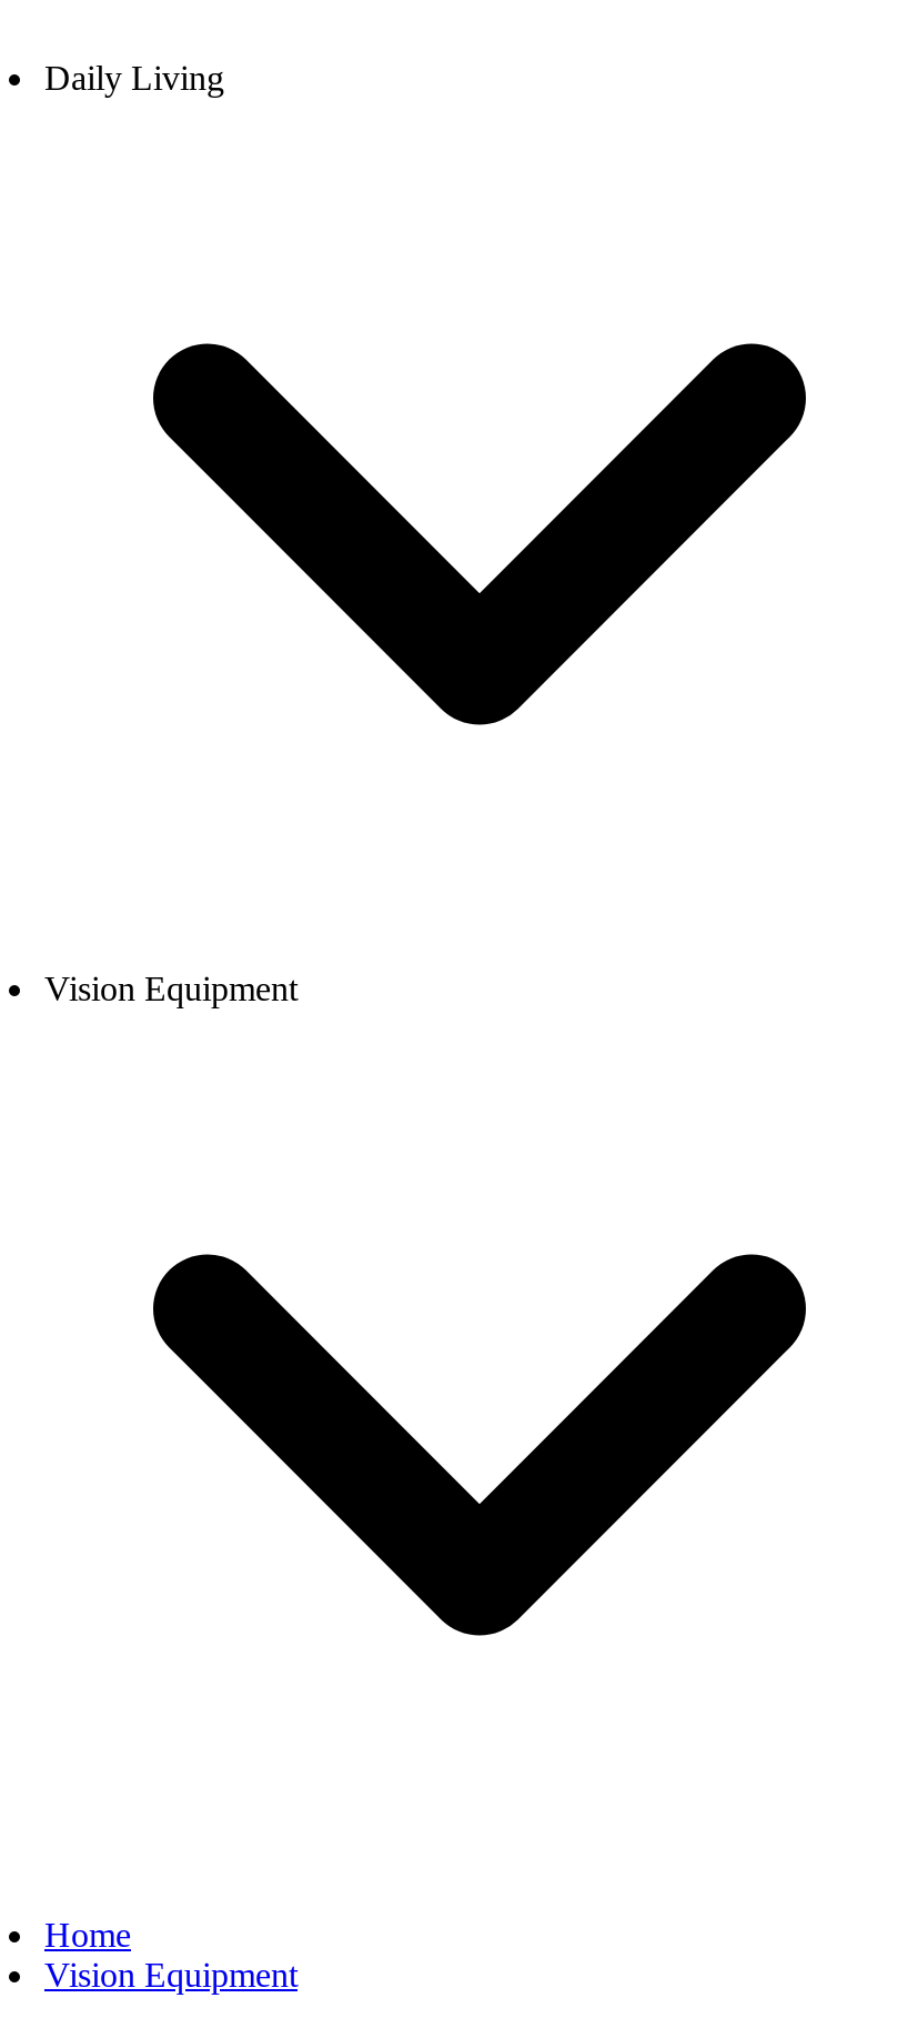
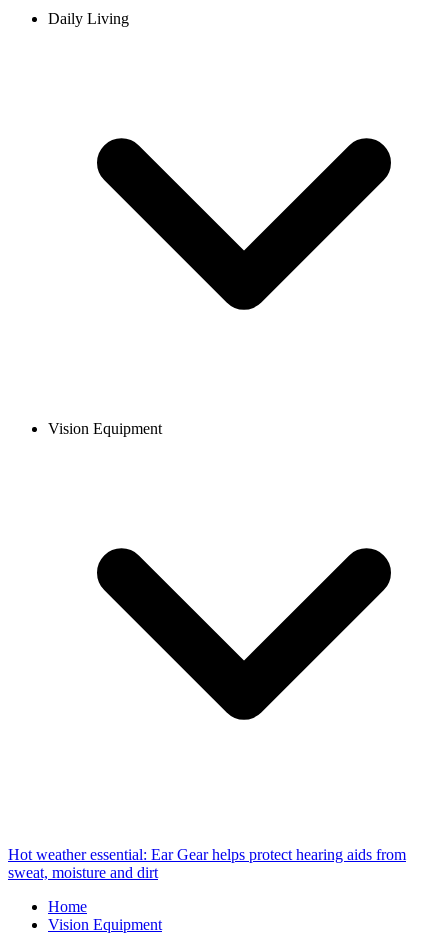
+ Hot weather essential: Ear Gear helps protect hearing aids from
+ sweat, moisture and dirt
